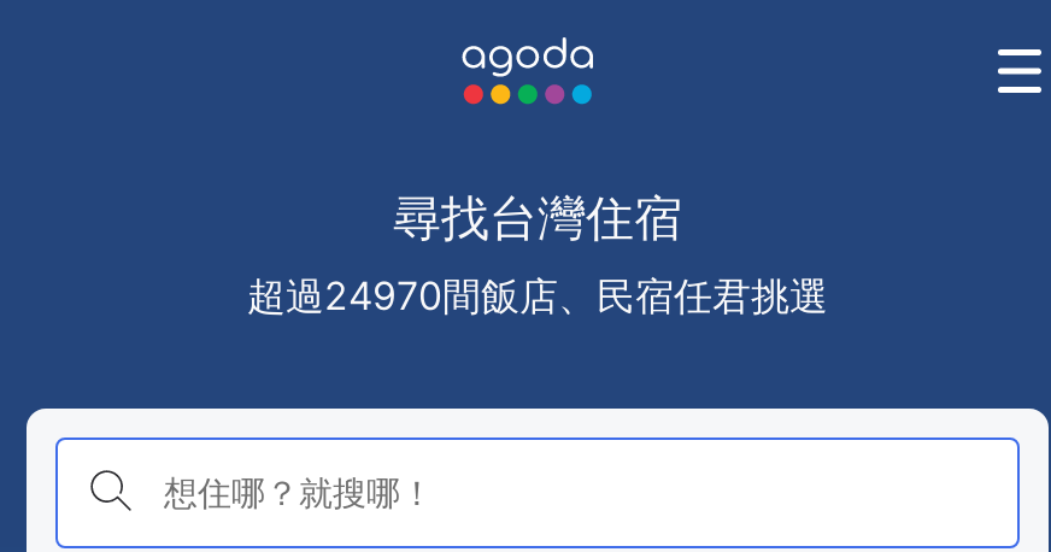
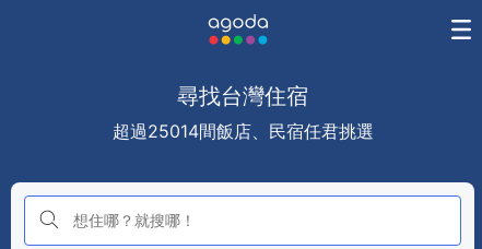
- 超過24970間飯店、民宿任君挑選
+ 超過25014間飯店、民宿任君挑選
